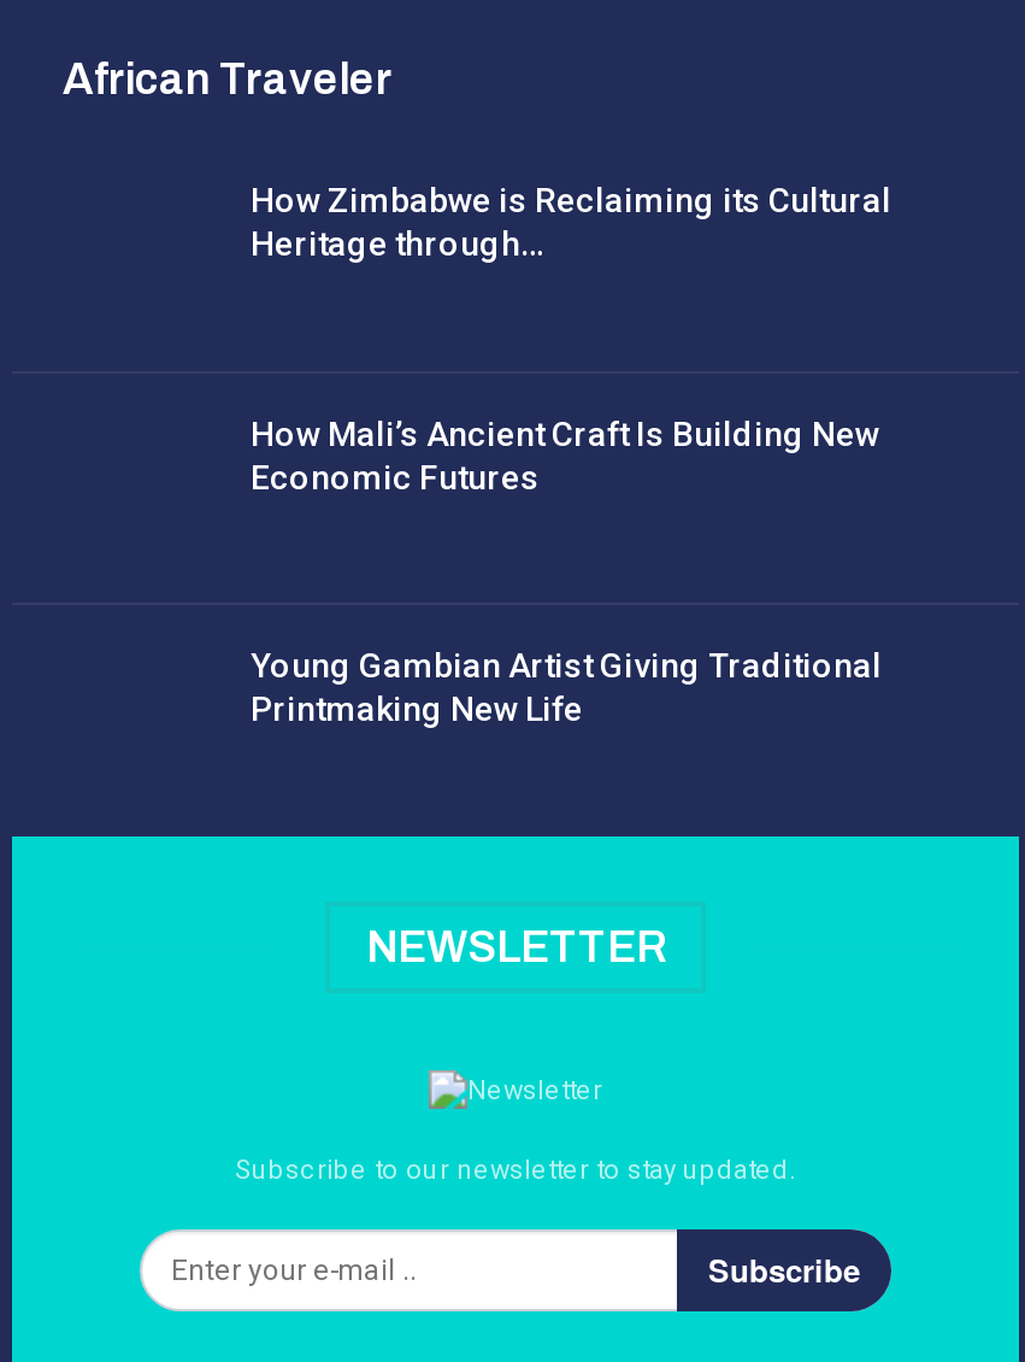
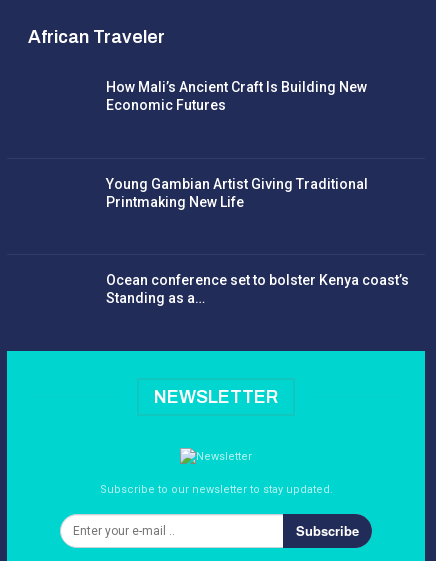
- How Zimbabwe is Reclaiming its Cultural
- Heritage through…

moved up: How Mali’s Ancient Craft Is Building New | Economic Futures | Young Gambian Artist Giving Traditional | Printmaking New Life

+ Ocean conference set to bolster Kenya coast’s
+ Standing as a…
